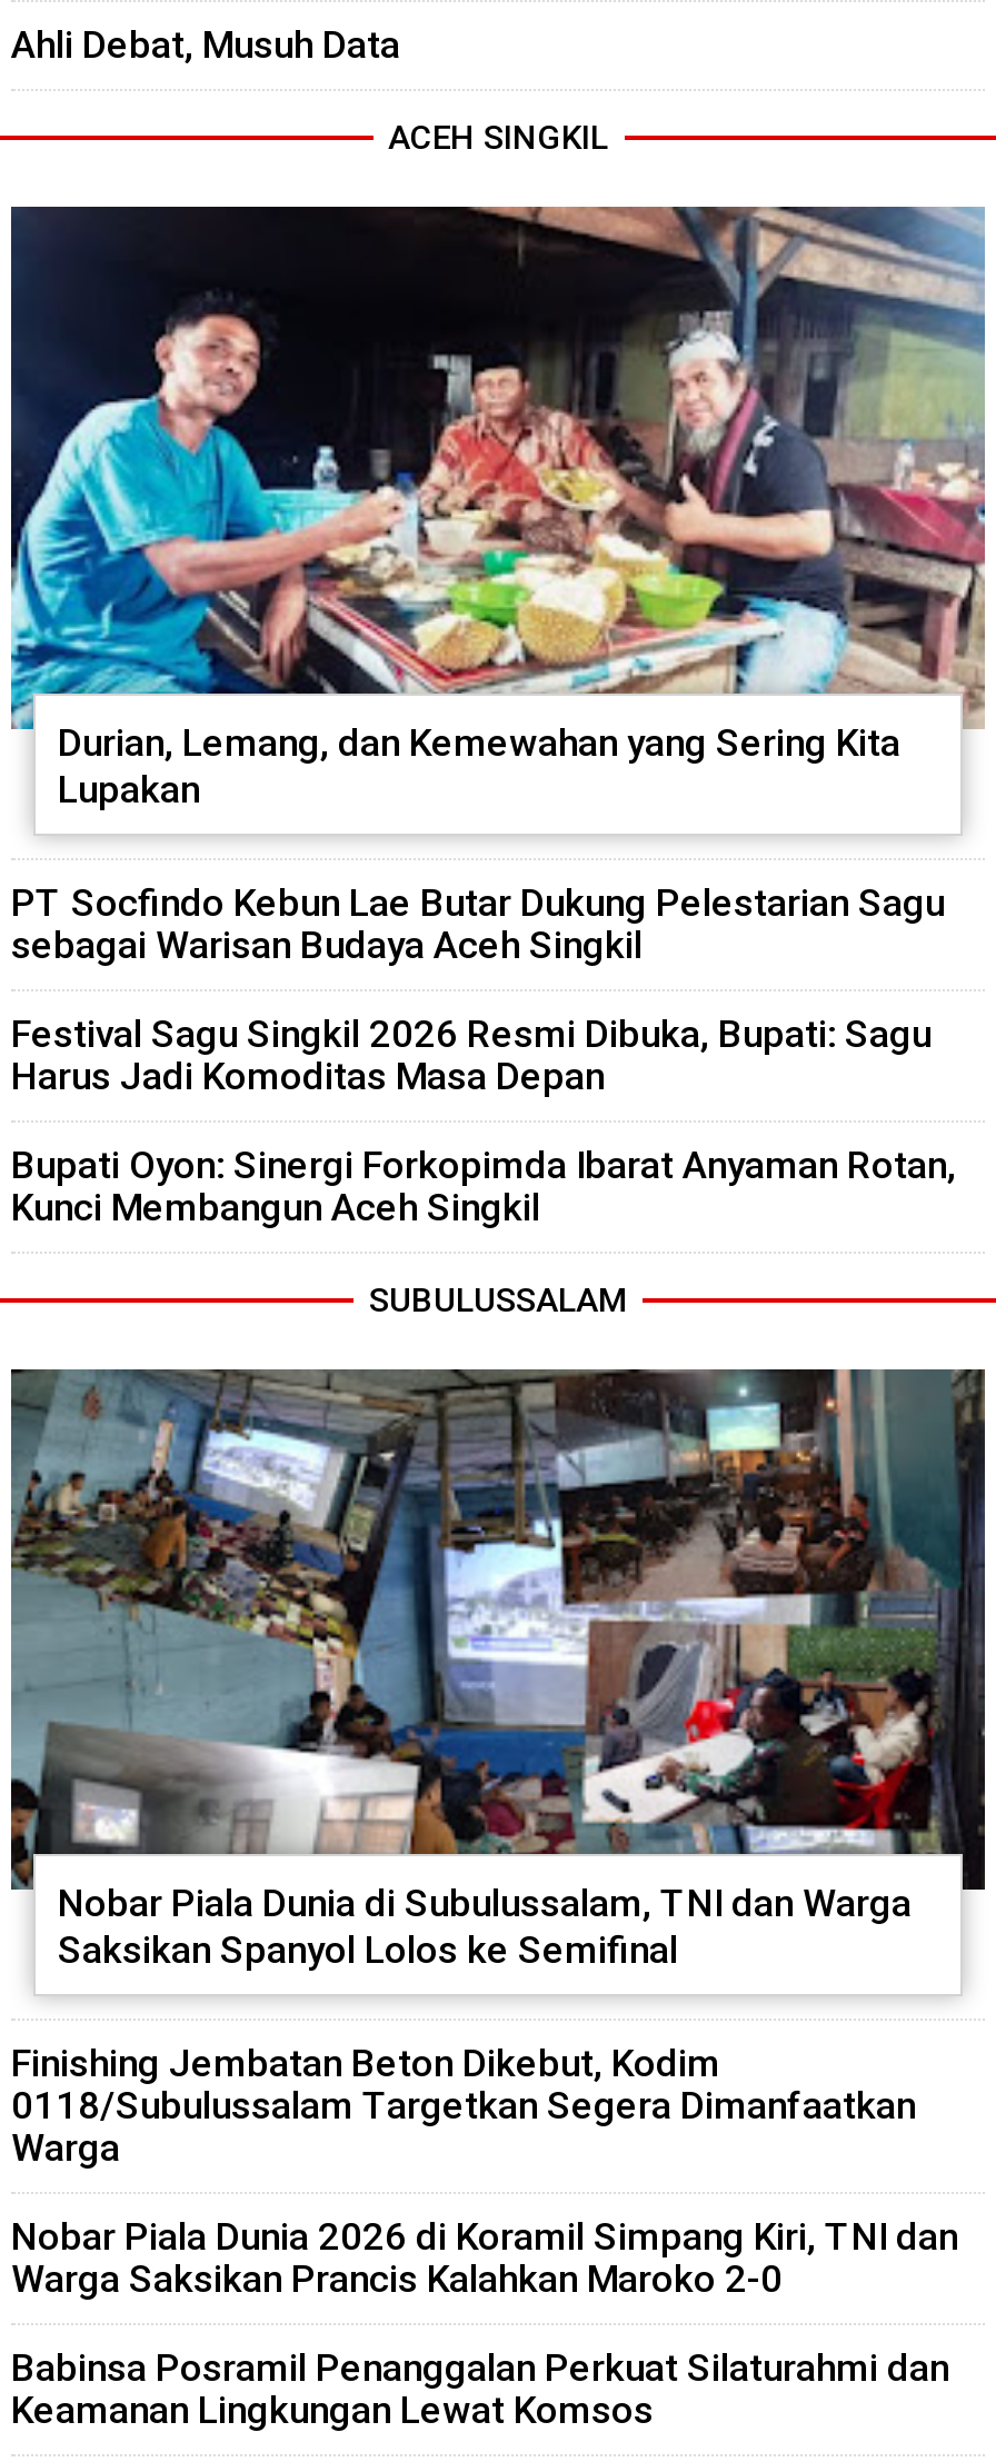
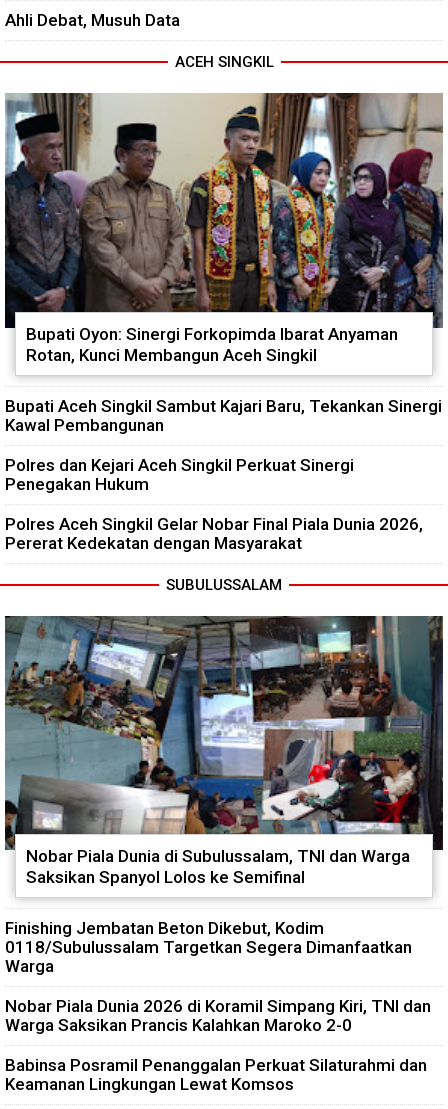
- [image]
- Durian, Lemang, dan Kemewahan yang Sering Kita
- Lupakan
+ [image]
+ Bupati Oyon: Sinergi Forkopimda Ibarat Anyaman
+ Rotan, Kunci Membangun Aceh Singkil

- PT Socfindo Kebun Lae Butar Dukung Pelestarian Sagu
- sebagai Warisan Budaya Aceh Singkil
+ Bupati Aceh Singkil Sambut Kajari Baru, Tekankan Sinergi
+ Kawal Pembangunan

- Festival Sagu Singkil 2026 Resmi Dibuka, Bupati: Sagu
- Harus Jadi Komoditas Masa Depan
+ Polres dan Kejari Aceh Singkil Perkuat Sinergi
+ Penegakan Hukum

- Bupati Oyon: Sinergi Forkopimda Ibarat Anyaman Rotan,
- Kunci Membangun Aceh Singkil
+ Polres Aceh Singkil Gelar Nobar Final Piala Dunia 2026,
+ Pererat Kedekatan dengan Masyarakat
